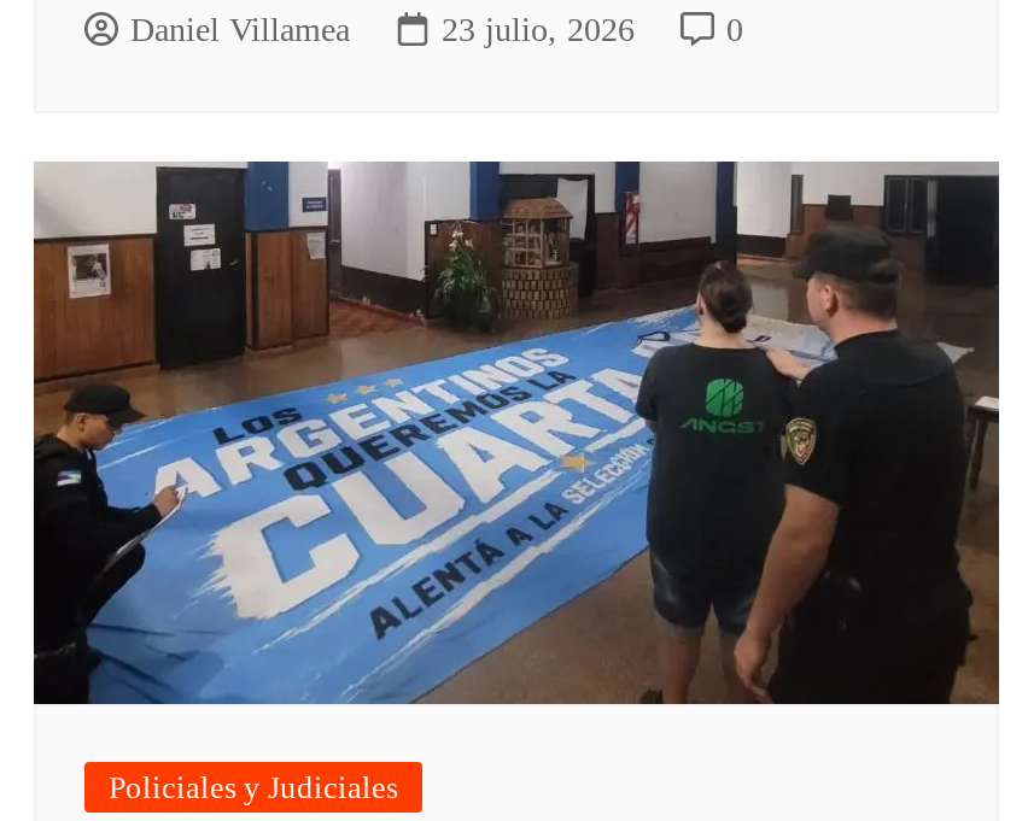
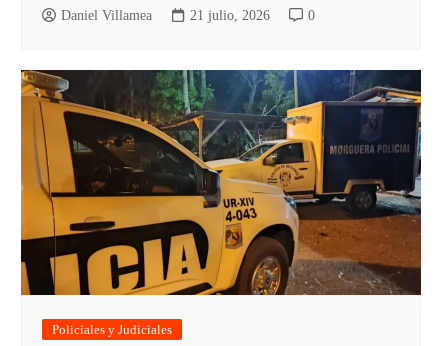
- 23 julio, 2026
+ 21 julio, 2026

- [image]
+ [image]
